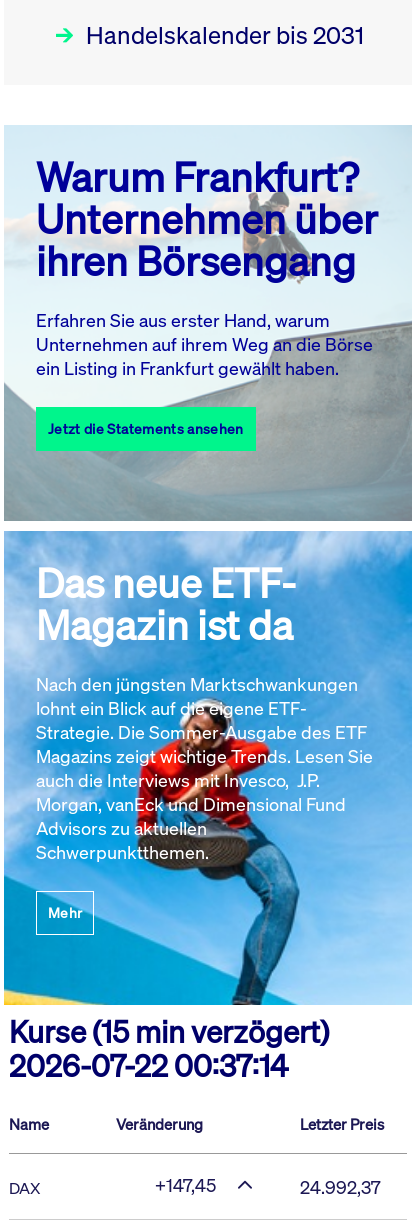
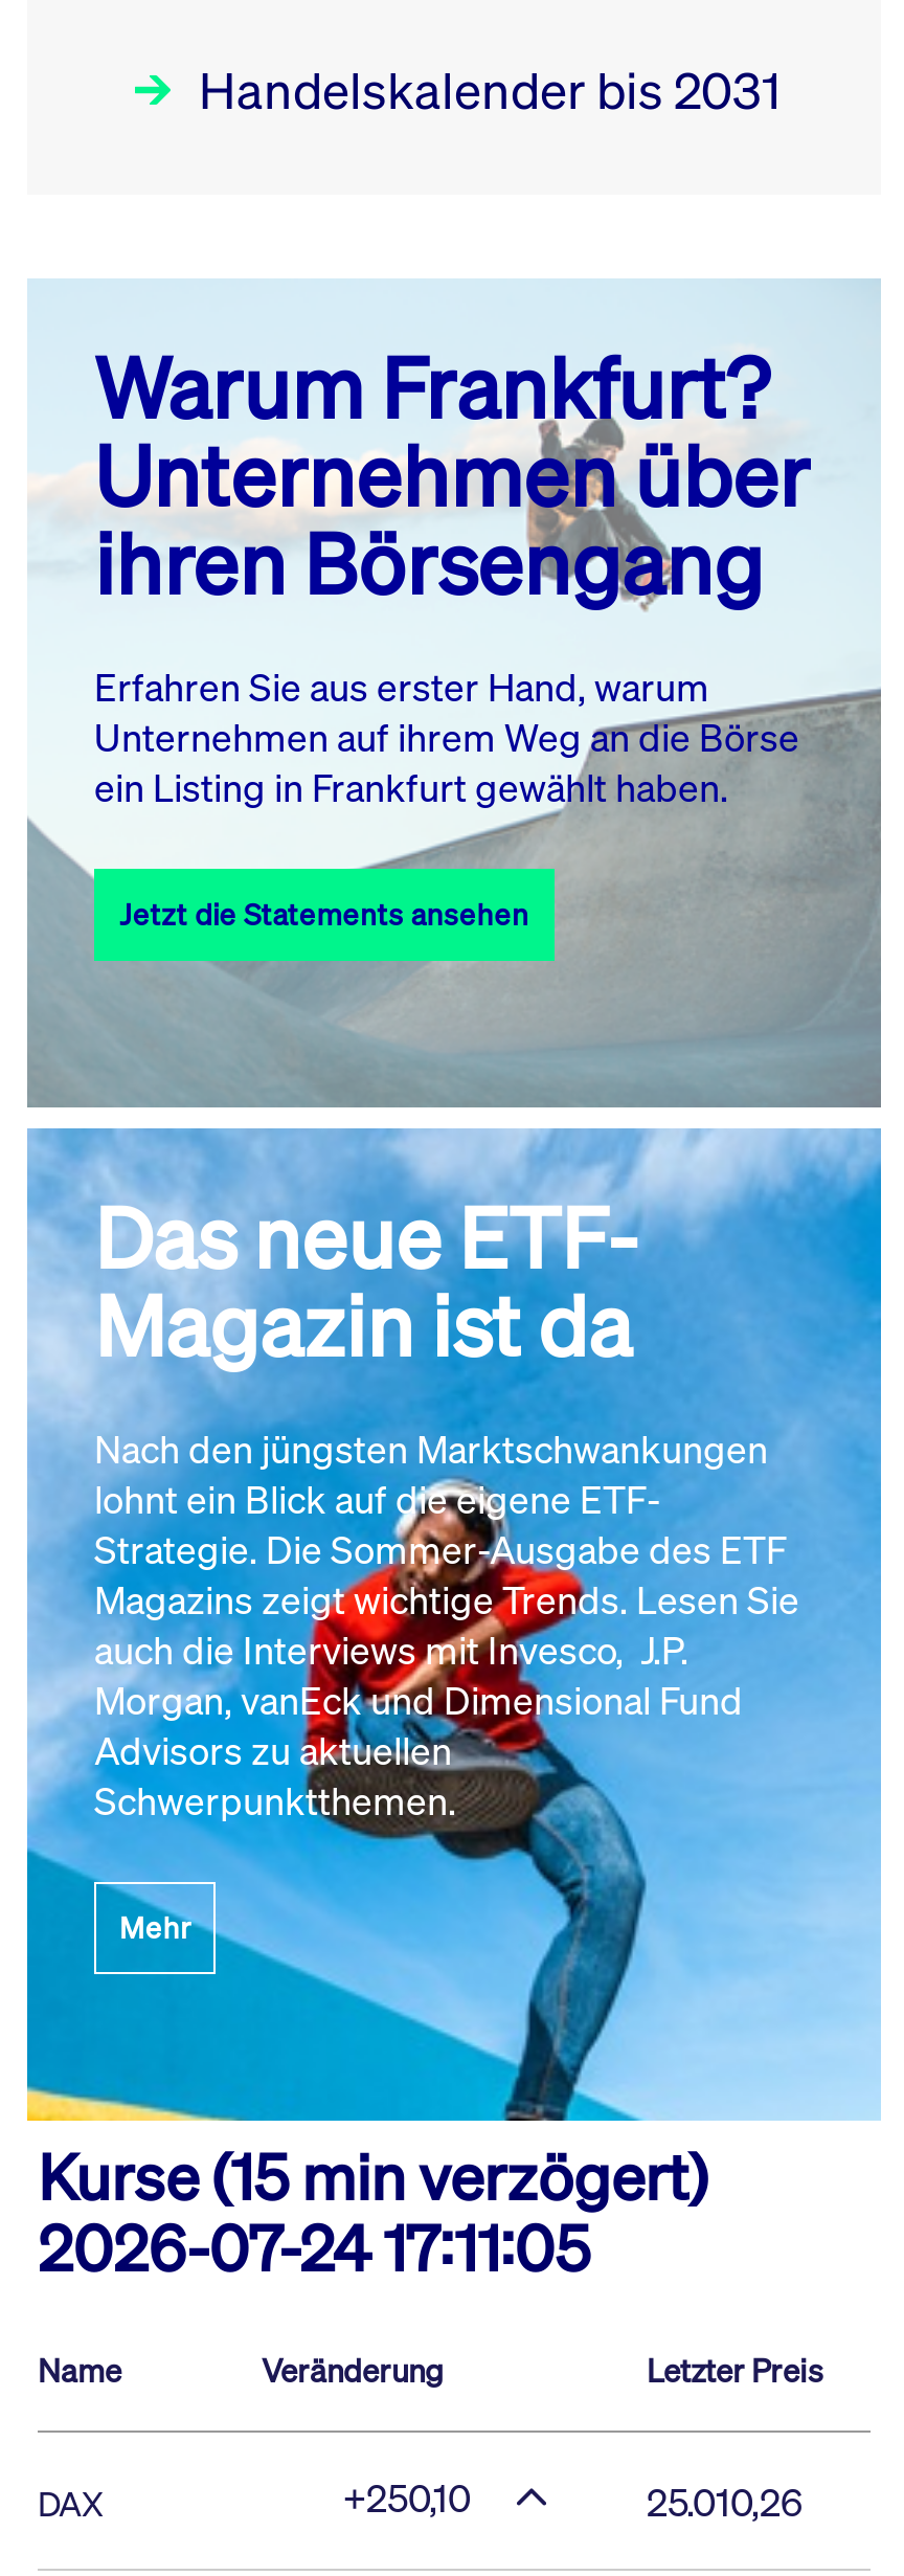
- 2026-07-22 00:37:14
+ 2026-07-24 17:11:05

- +147,45
+ +250,10

- 24.992,37
+ 25.010,26
